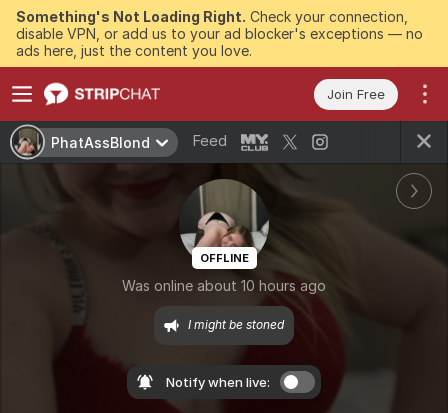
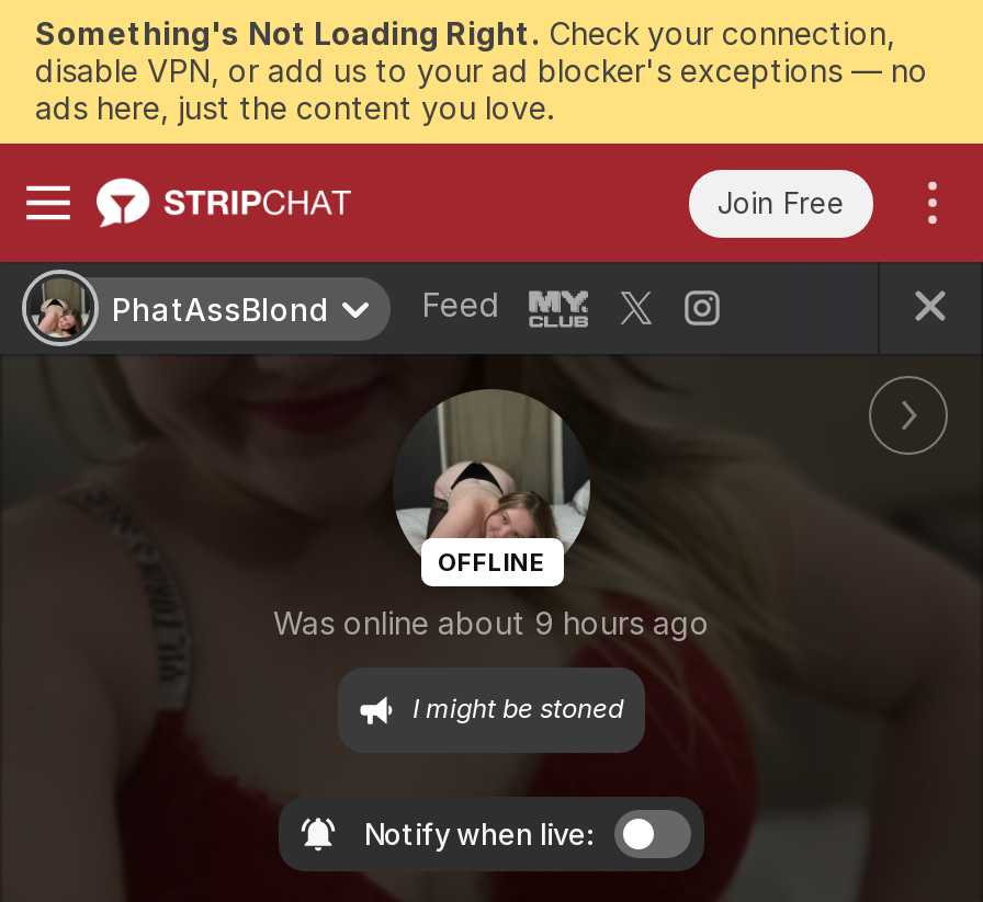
- Was online about 10 hours ago
+ Was online about 9 hours ago
